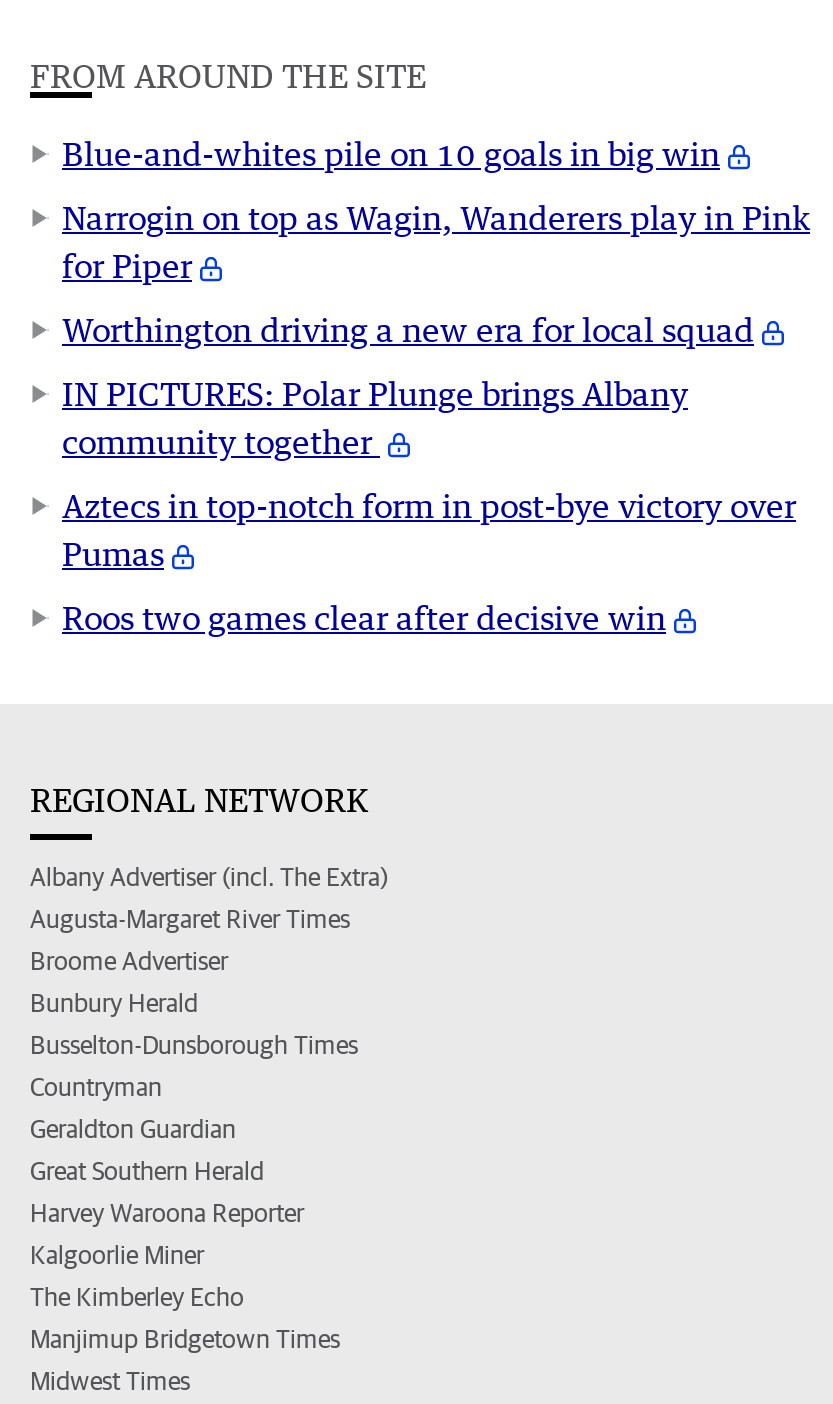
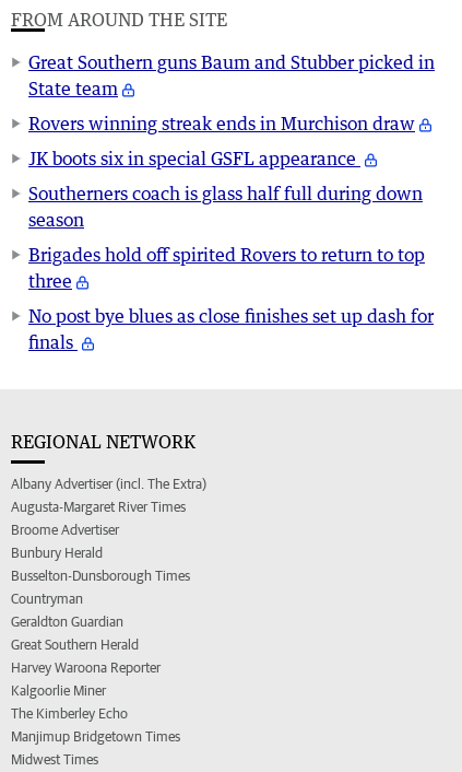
- Blue-and-whites pile on 10 goals in big win
+ Great Southern guns Baum and Stubber picked in
+ State team

- Narrogin on top as Wagin, Wanderers play in Pink
- for Piper
+ Rovers winning streak ends in Murchison draw

- Worthington driving a new era for local squad
+ JK boots six in special GSFL appearance

- IN PICTURES: Polar Plunge brings Albany
- community together
+ Southerners coach is glass half full during down
+ season

- Aztecs in top-notch form in post-bye victory over
- Pumas
+ Brigades hold off spirited Rovers to return to top
+ three

- Roos two games clear after decisive win
+ No post bye blues as close finishes set up dash for
+ finals
